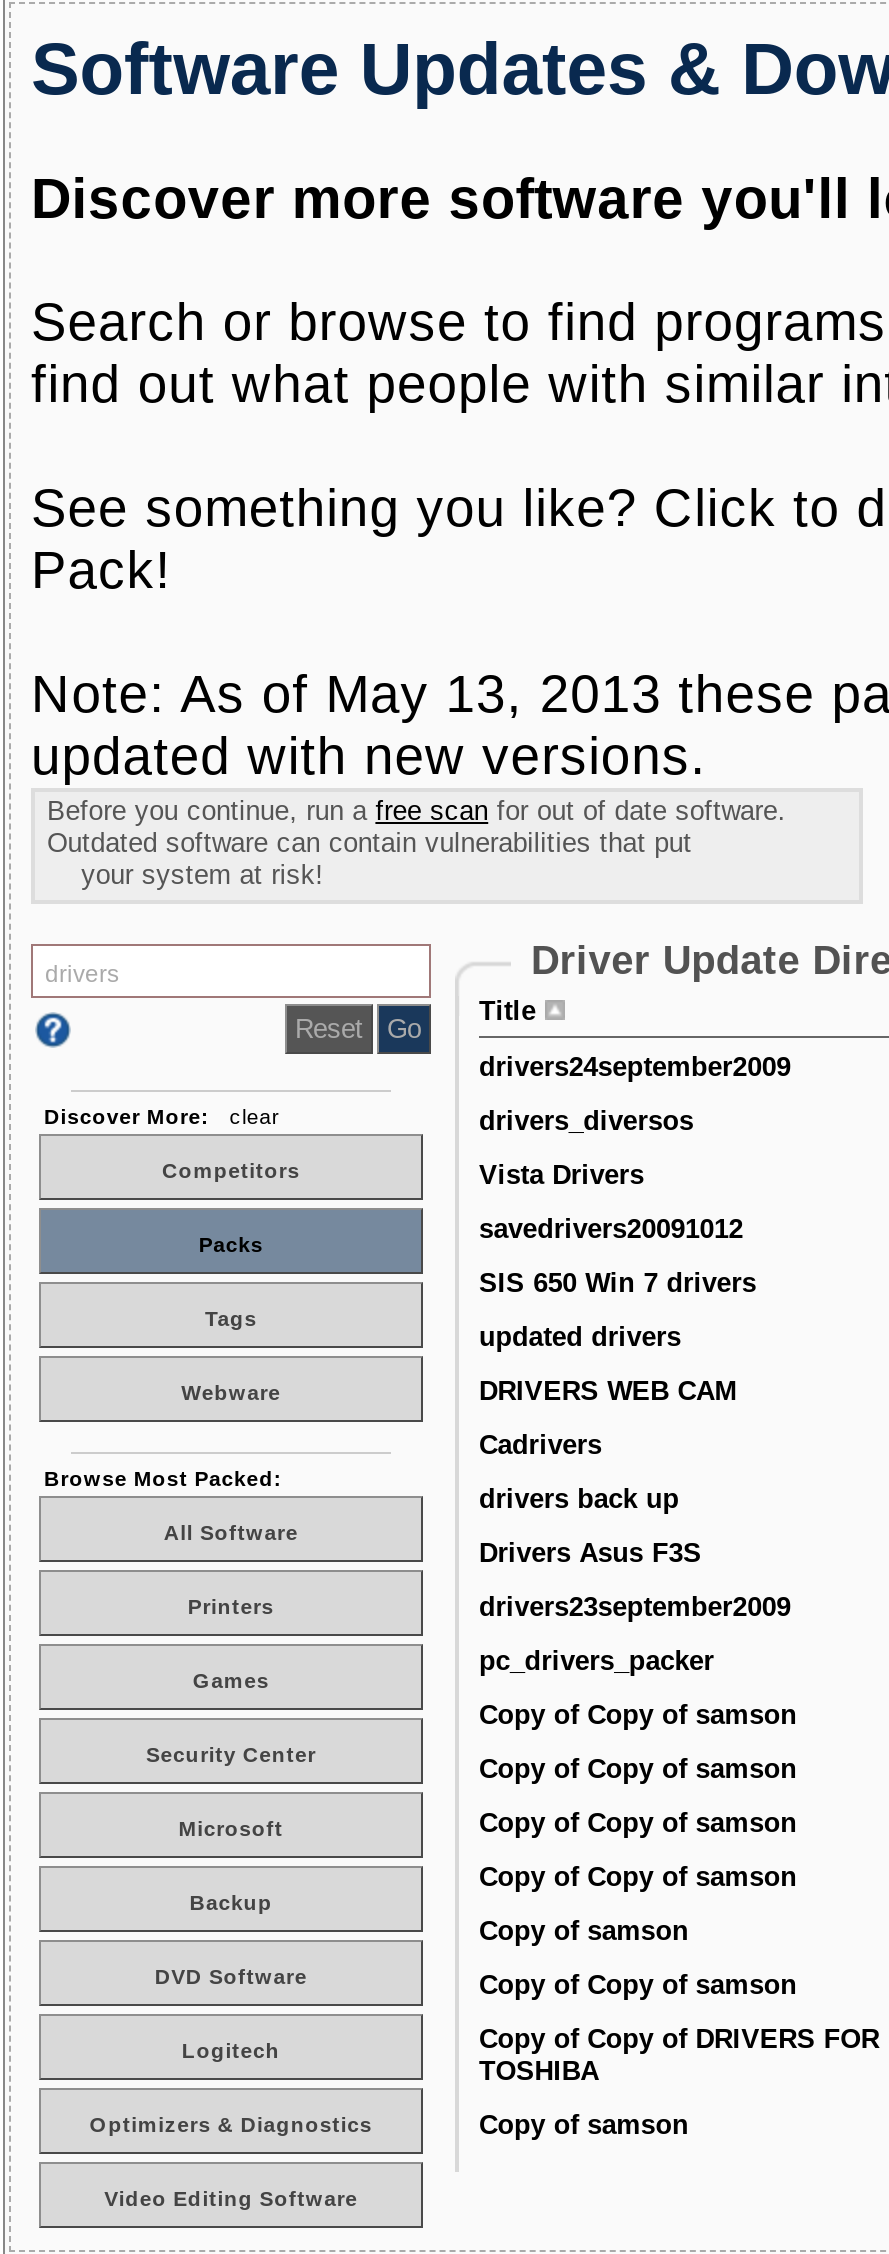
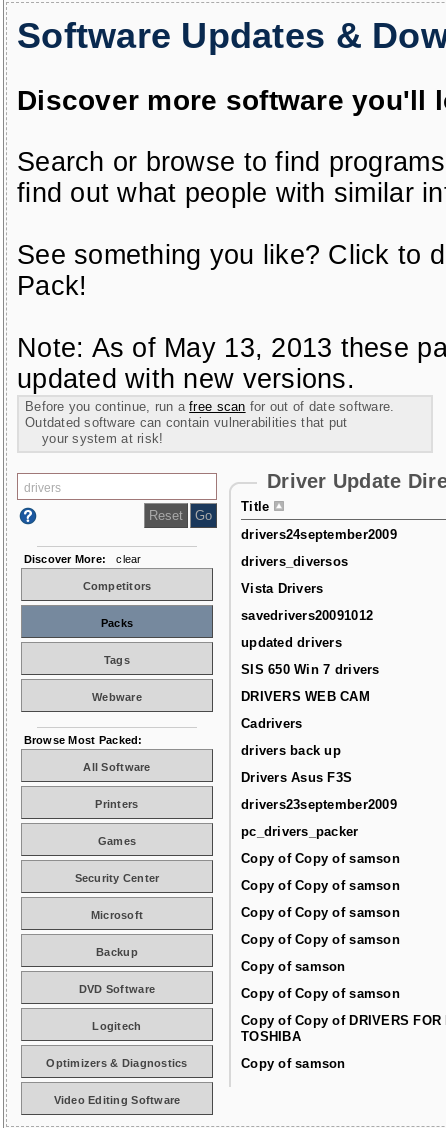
moved down: SIS 650 Win 7 drivers

moved up: updated drivers
